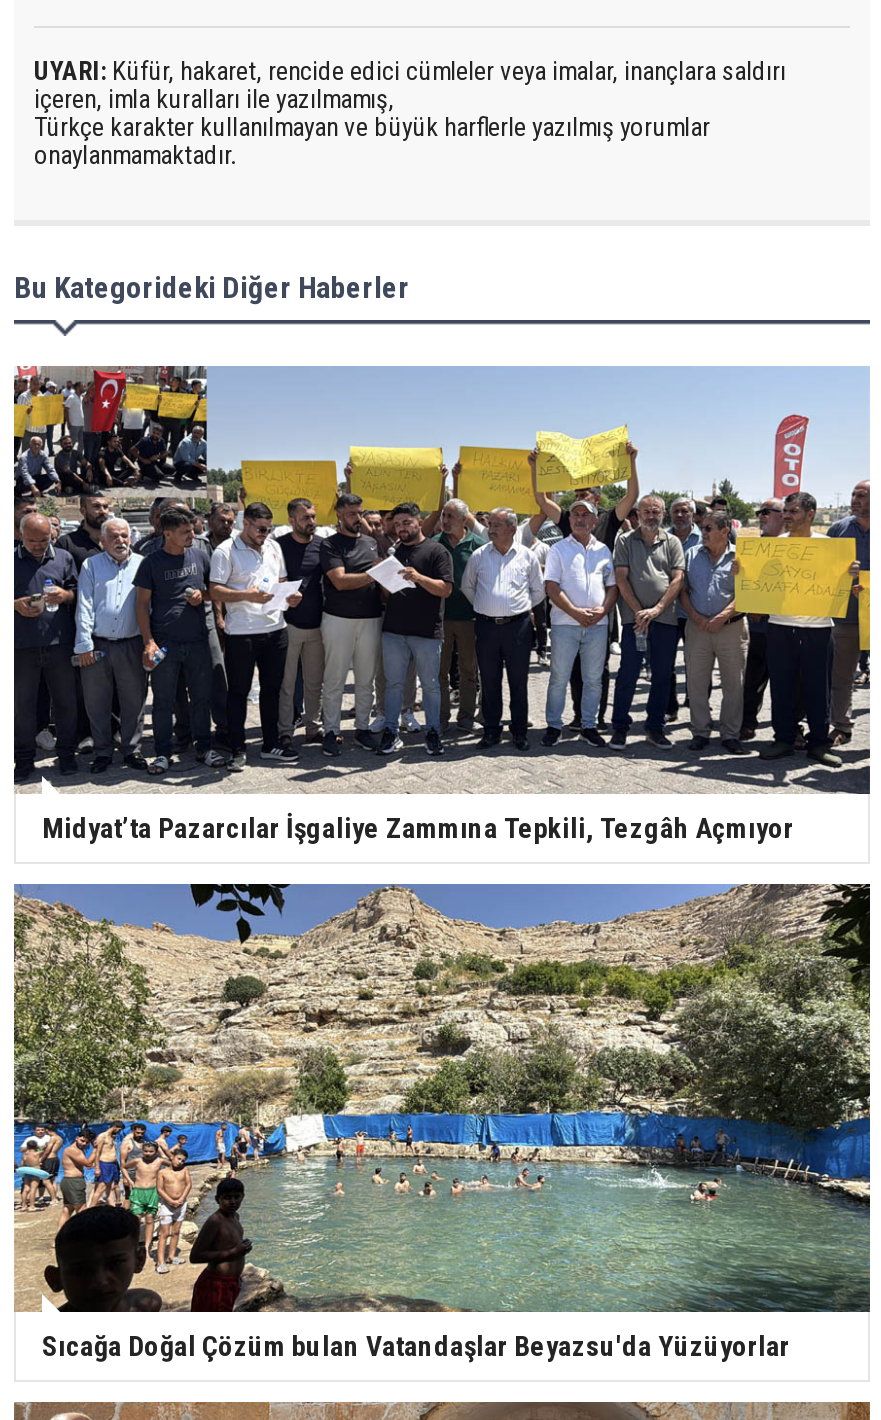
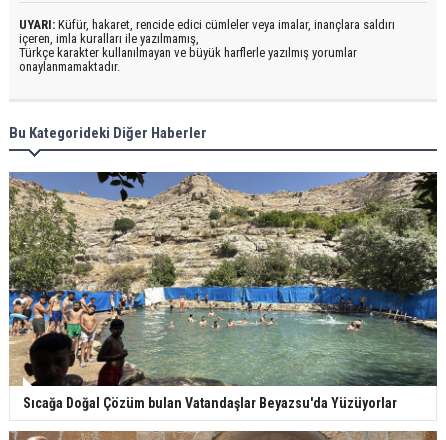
- [image]
- Midyat’ta Pazarcılar İşgaliye Zammına Tepkili, Tezgâh Açmıyor
